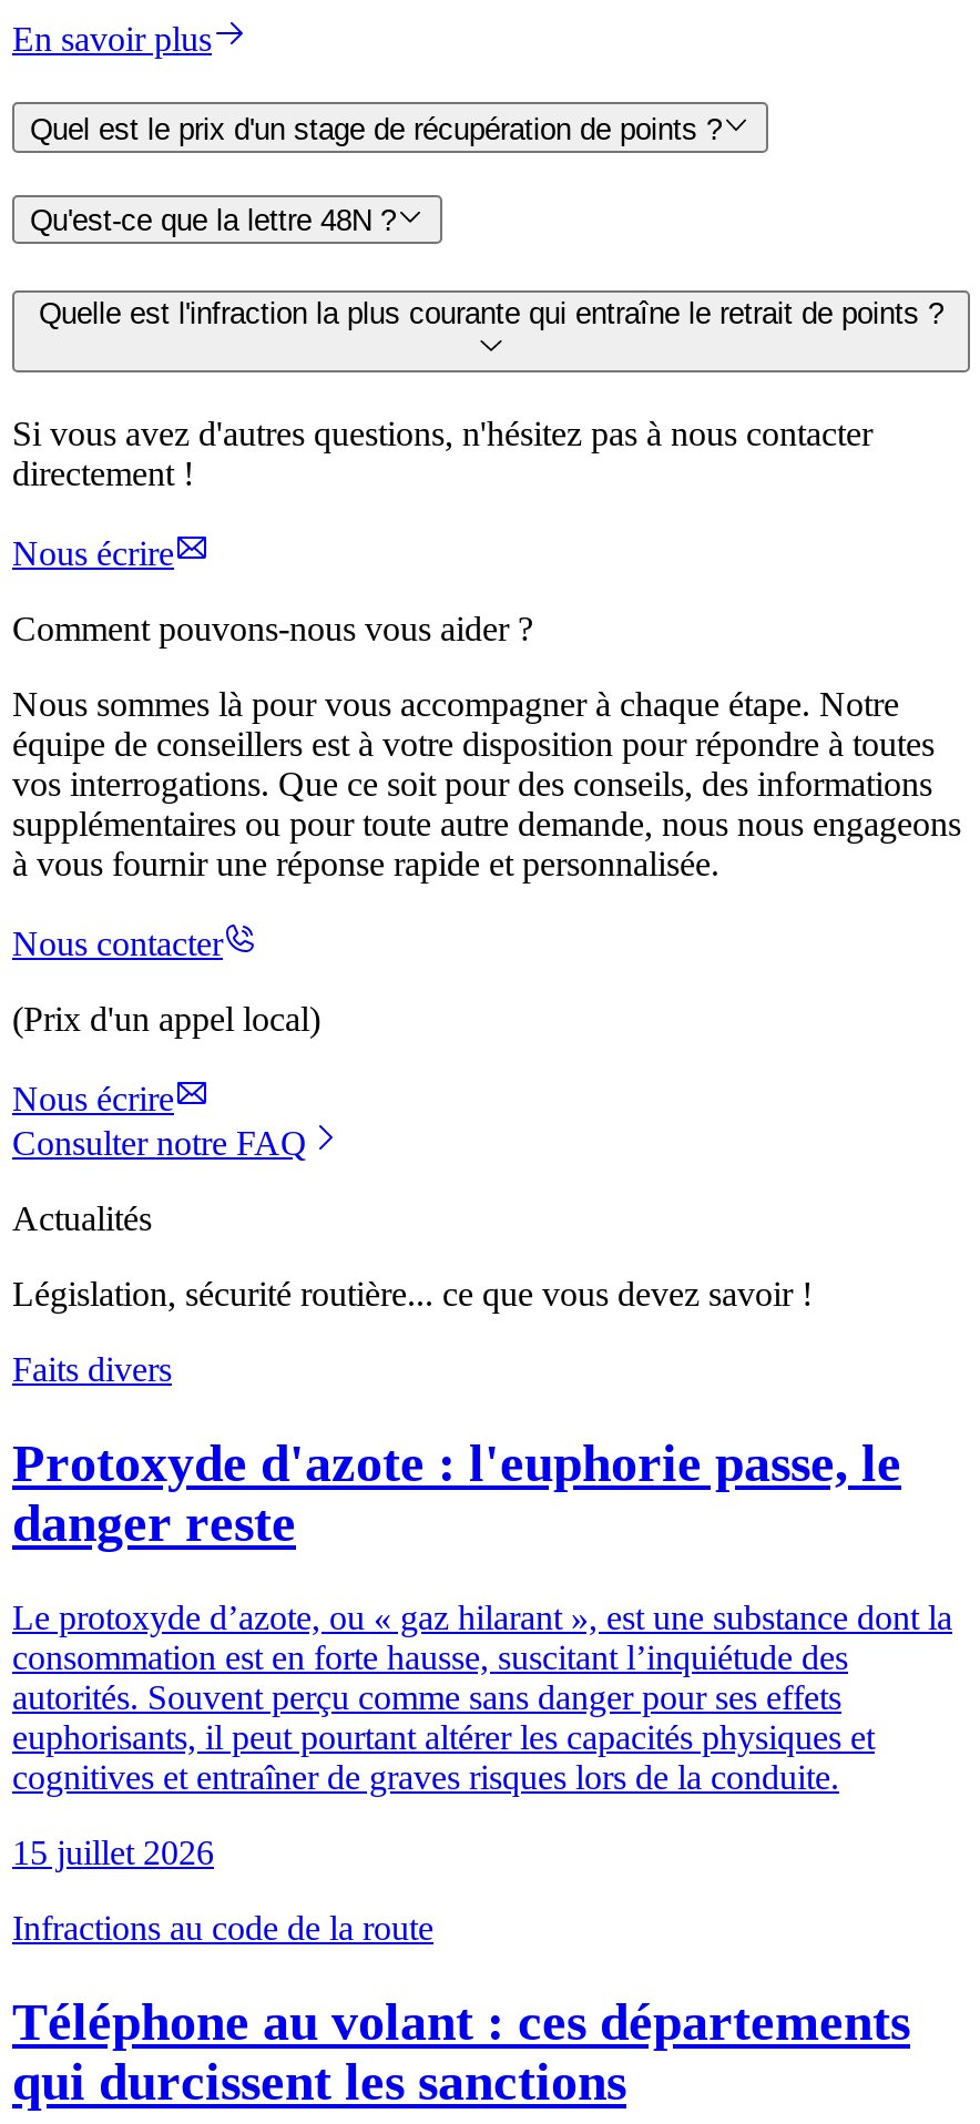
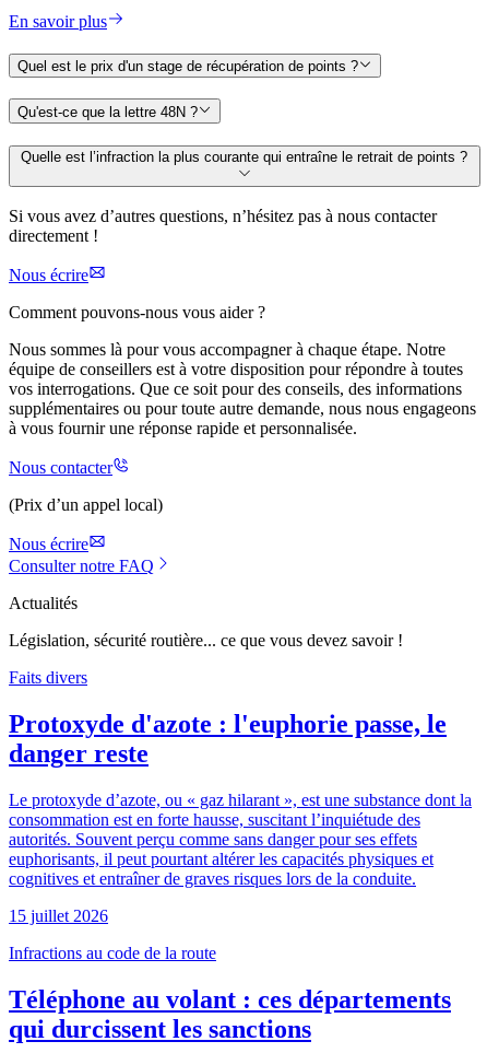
- Quelle est l'infraction la plus courante qui entraîne le retrait de points ?
+ Quelle est l’infraction la plus courante qui entraîne le retrait de points ?

- Si vous avez d'autres questions, n'hésitez pas à nous contacter
+ Si vous avez d’autres questions, n’hésitez pas à nous contacter

- (Prix d'un appel local)
+ (Prix d’un appel local)
